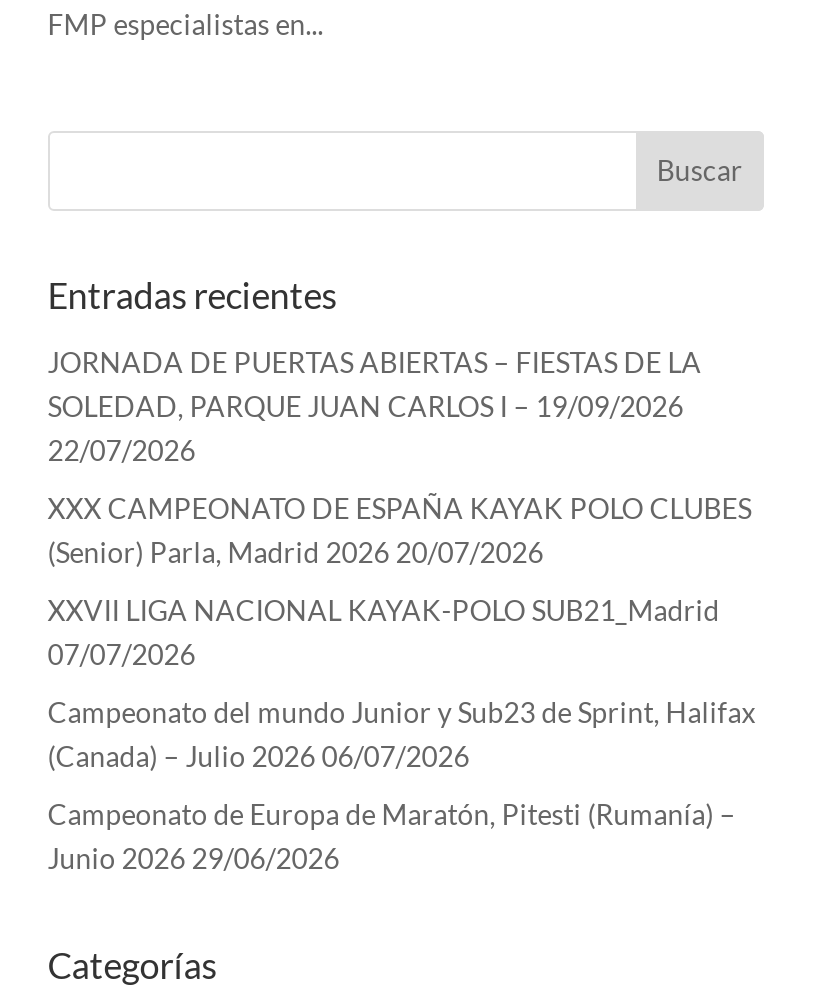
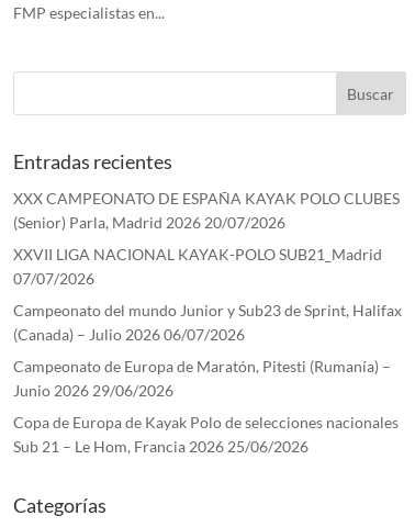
- JORNADA DE PUERTAS ABIERTAS – FIESTAS DE LA
- SOLEDAD, PARQUE JUAN CARLOS I – 19/09/2026
- 22/07/2026

moved up: XXX CAMPEONATO DE ESPAÑA KAYAK POLO CLUBES | (Senior) Parla, Madrid 2026 20/07/2026 | XXVII LIGA NACIONAL KAYAK-POLO SUB21_Madrid | 07/07/2026 | Campeonato del mundo Junior y Sub23 de Sprint, Halifax | (Canada) – Julio 2026 06/07/2026 | Campeonato de Europa de Maratón, Pitesti (Rumanía) – | Junio 2026 29/06/2026

+ Copa de Europa de Kayak Polo de selecciones nacionales
+ Sub 21 – Le Hom, Francia 2026 25/06/2026
